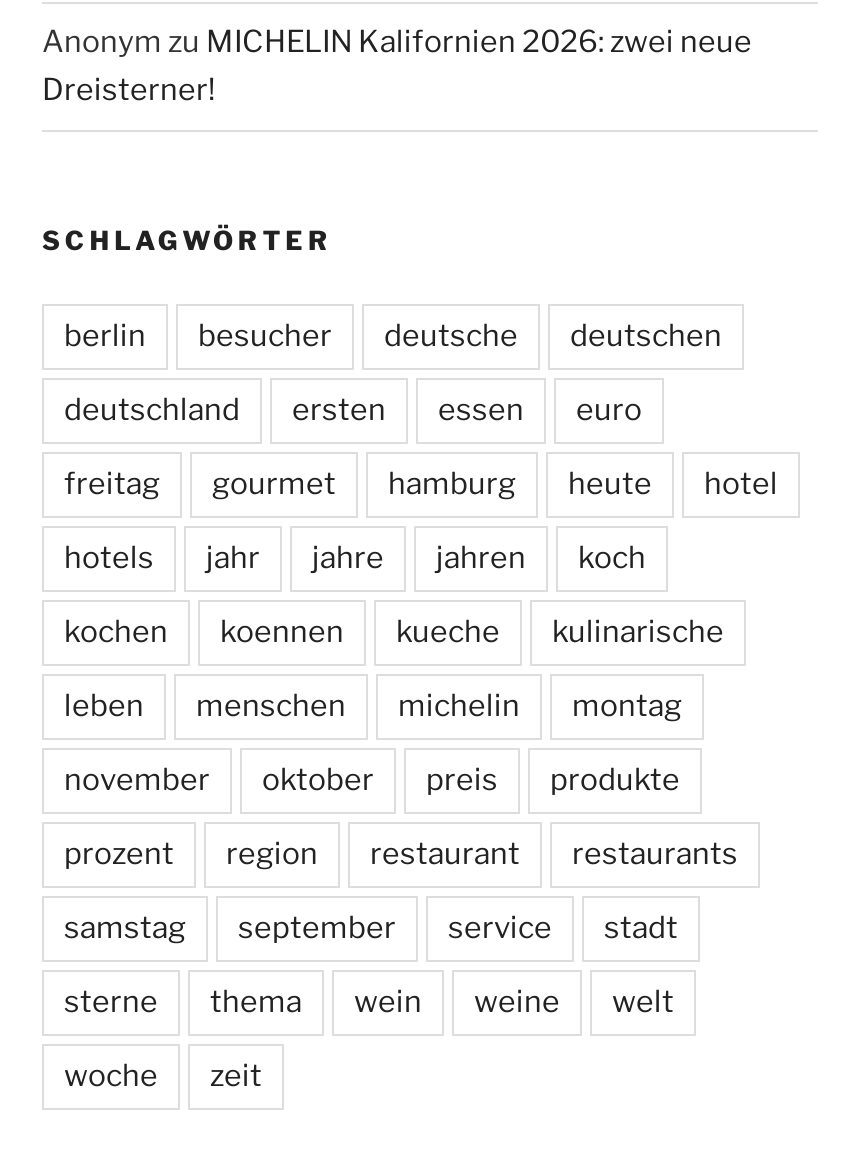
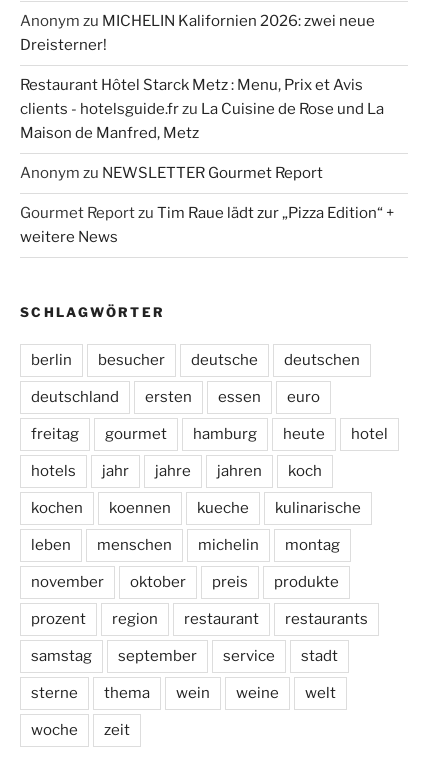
+ Restaurant Hôtel Starck Metz : Menu, Prix et Avis
+ clients - hotelsguide.frzu La Cuisine de Rose und La
+ Maison de Manfred, Metz
+ Anonym zu NEWSLETTER Gourmet Report
+ Gourmet Report zu Tim Raue lädt zur „Pizza Edition“ +
+ weitere News
